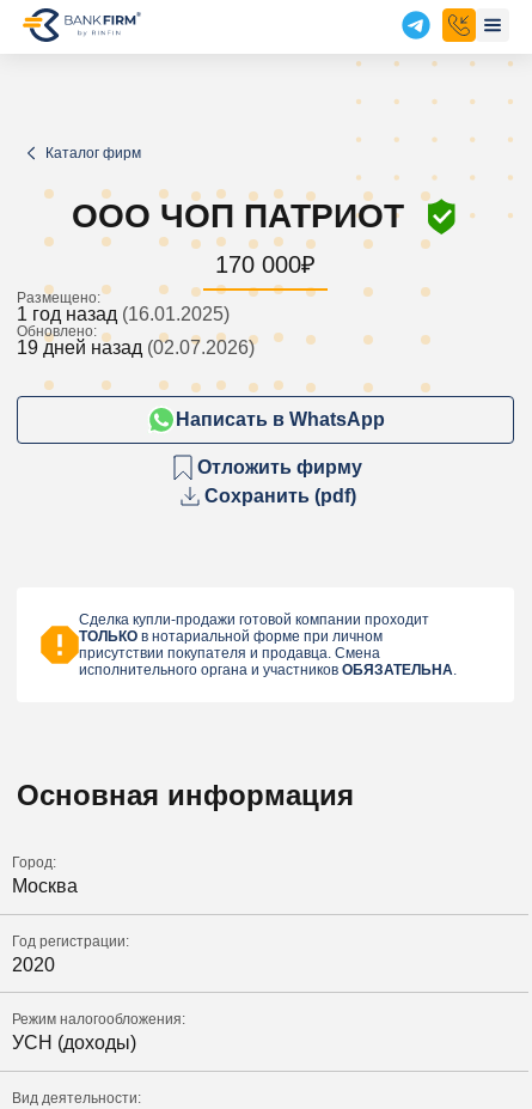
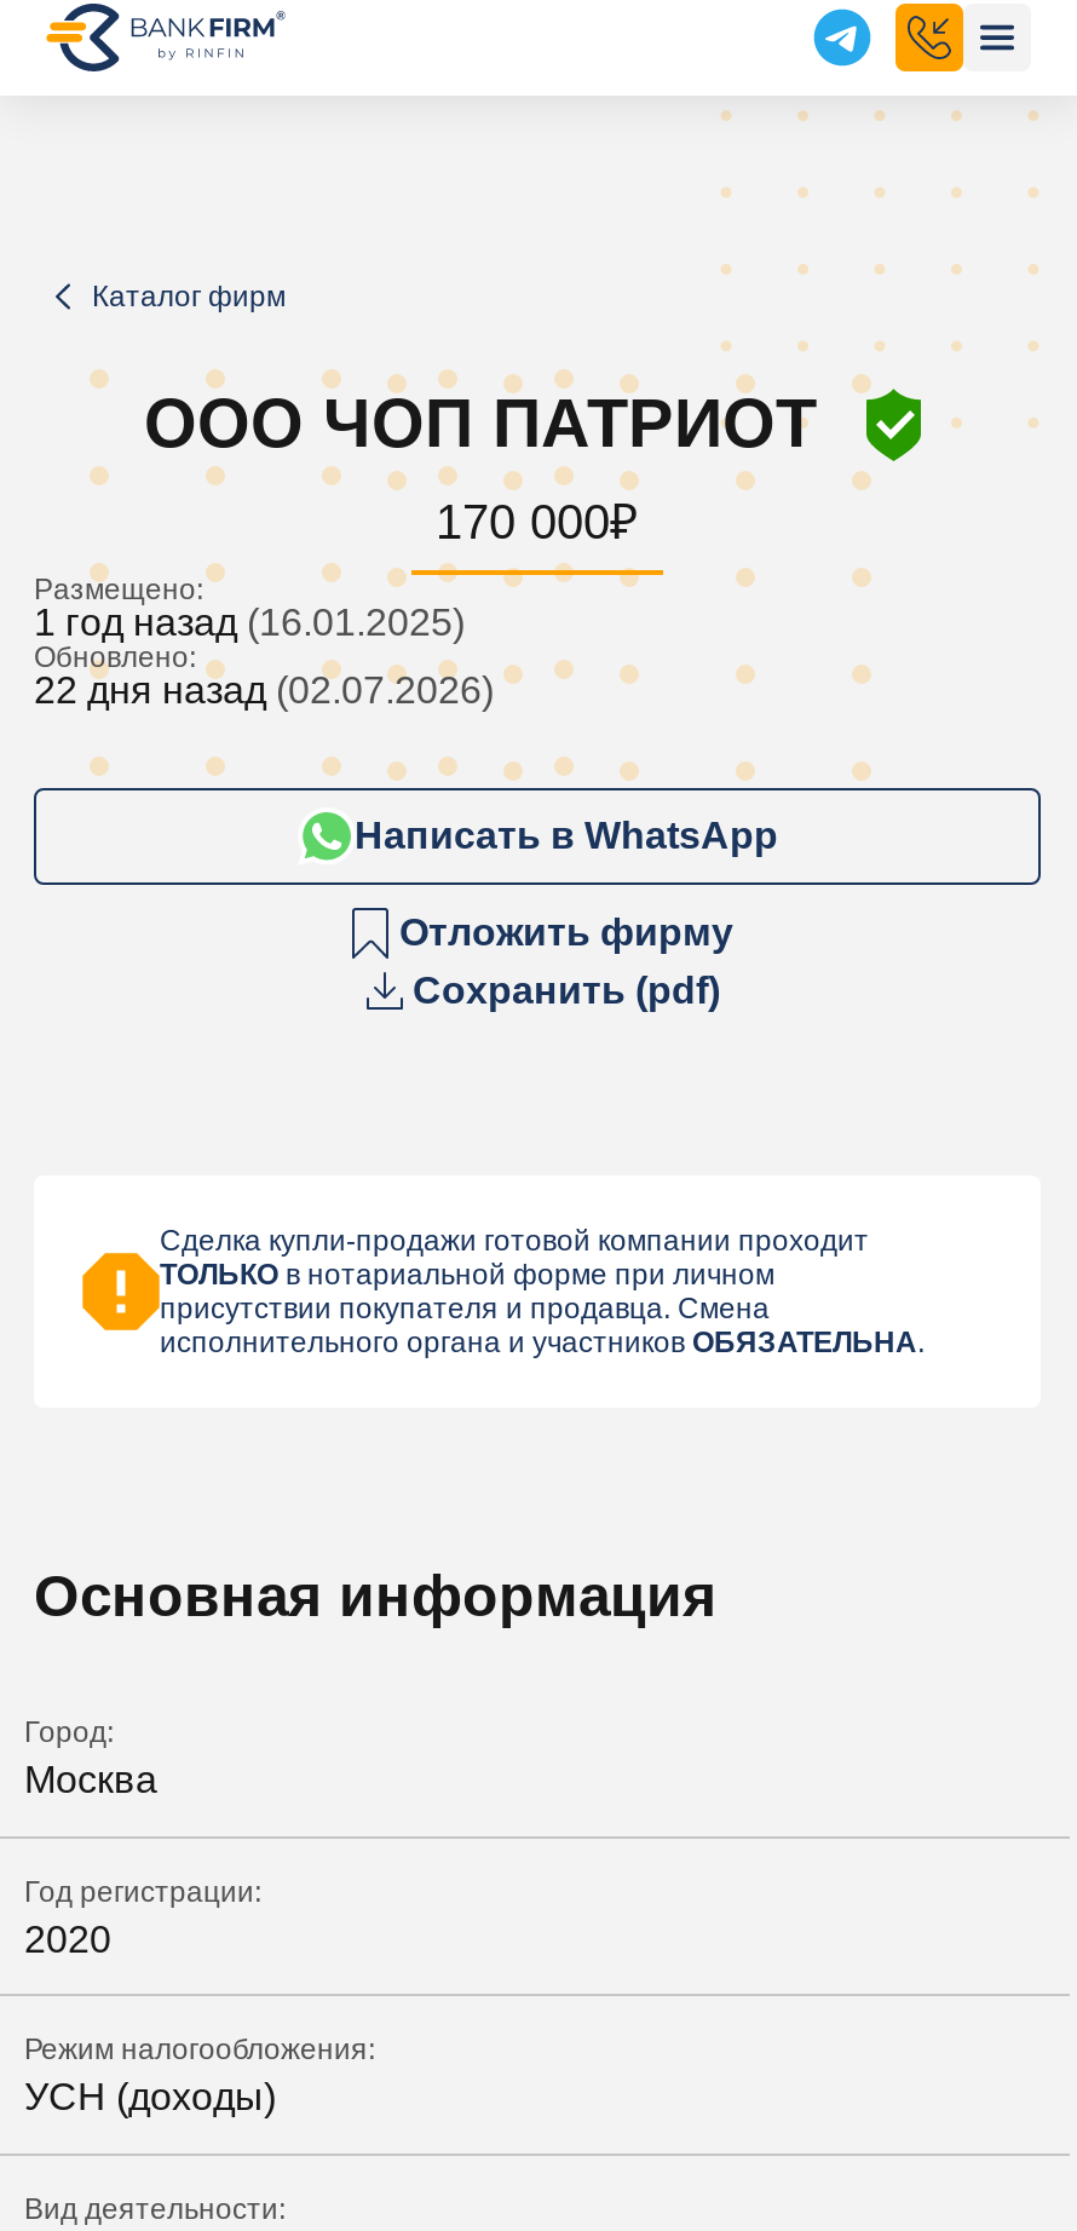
- 19 дней назад (02.07.2026)
+ 22 дня назад (02.07.2026)
